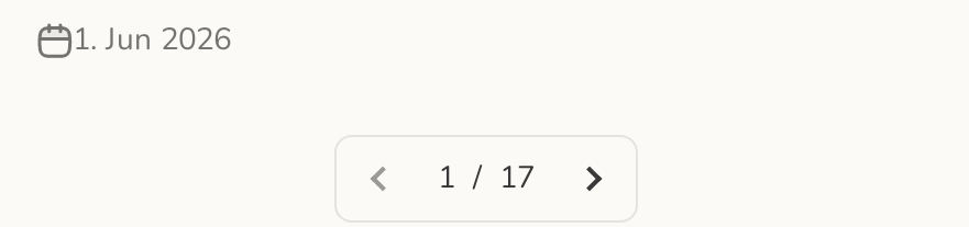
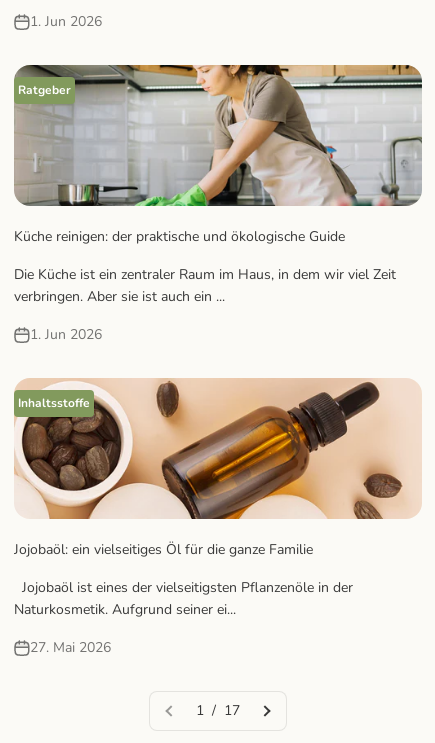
+ [image]
+ Ratgeber

+ [image]
+ Inhaltsstoffe

+ Küche reinigen: der praktische und ökologische Guide
+ Die Küche ist ein zentraler Raum im Haus, in dem wir viel Zeit
+ verbringen. Aber sie ist auch ein ...
+ 1. Jun 2026

+ Jojobaöl: ein vielseitiges Öl für die ganze Familie
+ Jojobaöl ist eines der vielseitigsten Pflanzenöle in der
+ Naturkosmetik. Aufgrund seiner ei...
+ 27. Mai 2026
